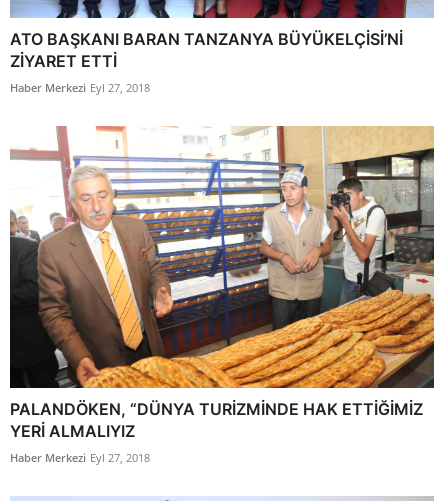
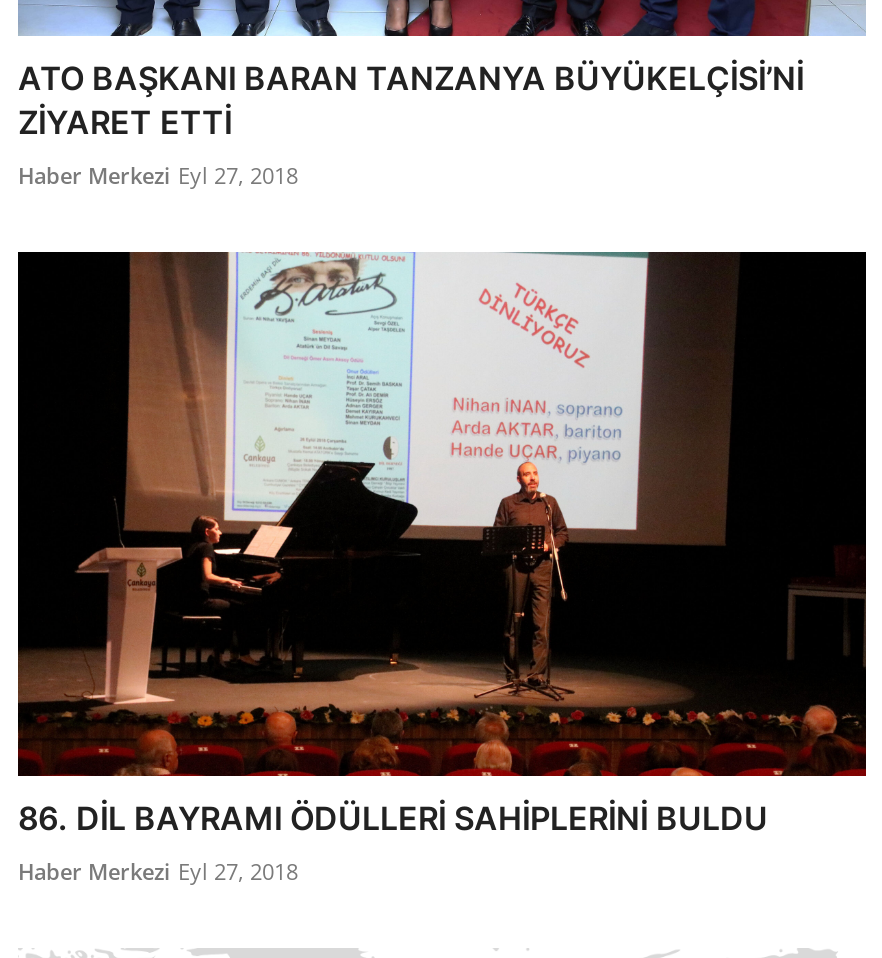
- [image]
- PALANDÖKEN, “DÜNYA TURİZMİNDE HAK ETTİĞİMİZ
- YERİ ALMALIYIZ
+ [image]
+ 86. DİL BAYRAMI ÖDÜLLERİ SAHİPLERİNİ BULDU
